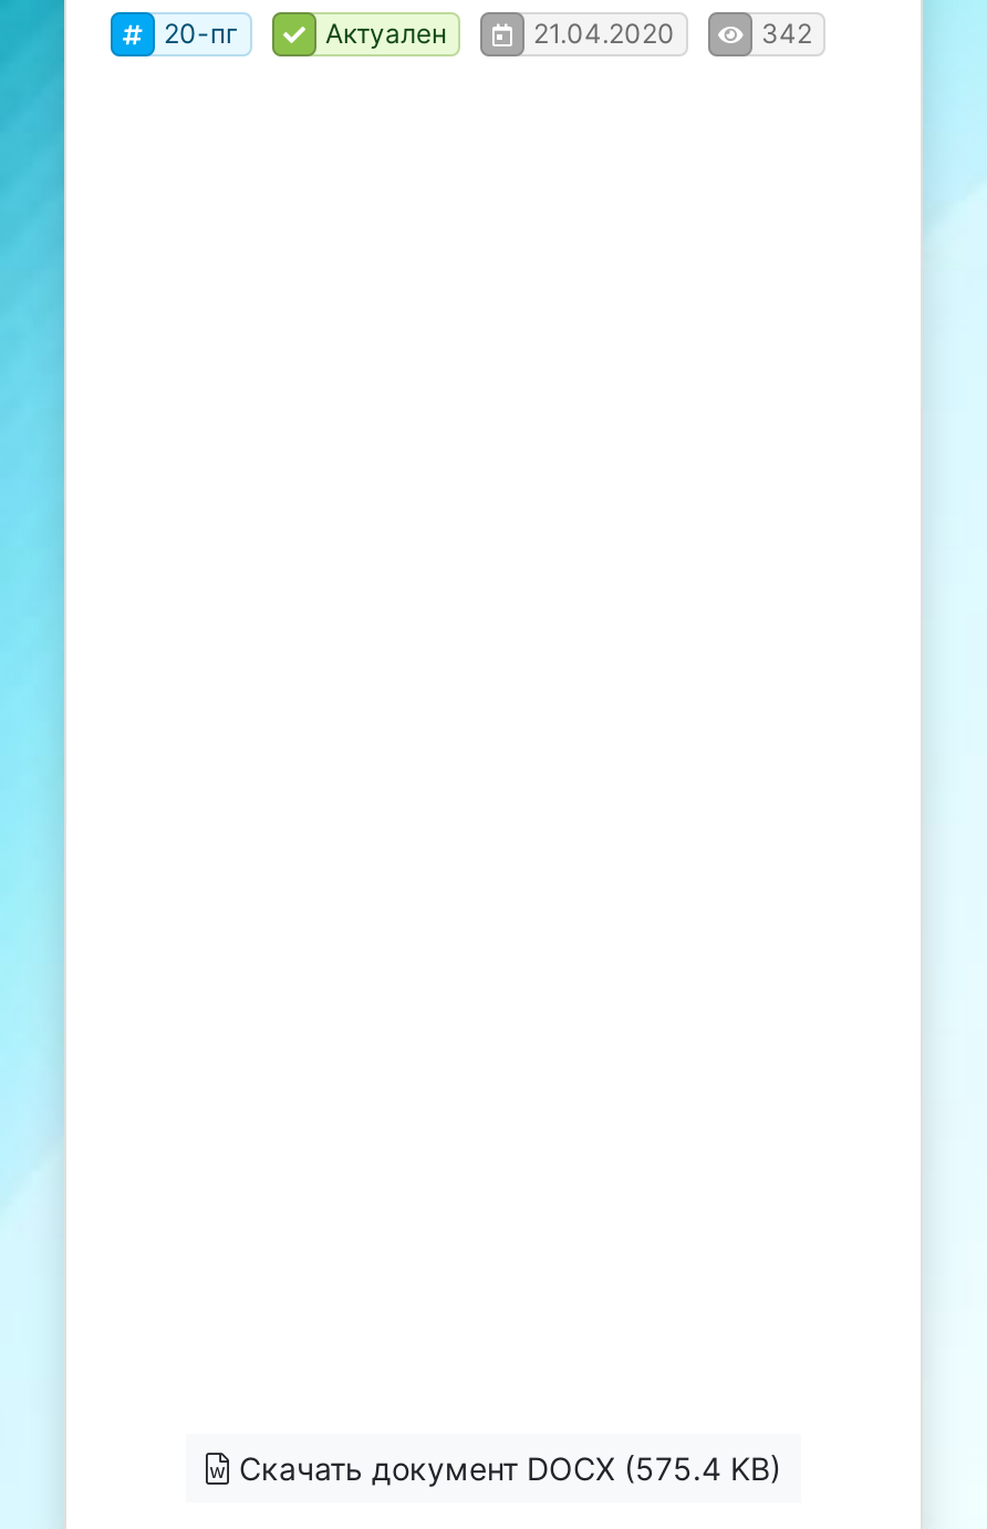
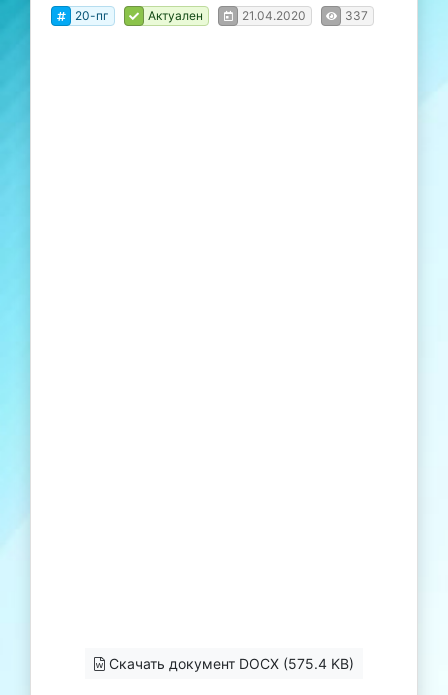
- 342
+ 337
